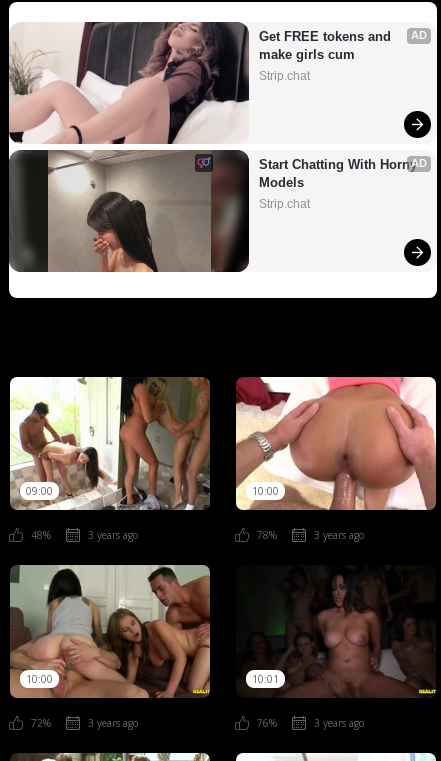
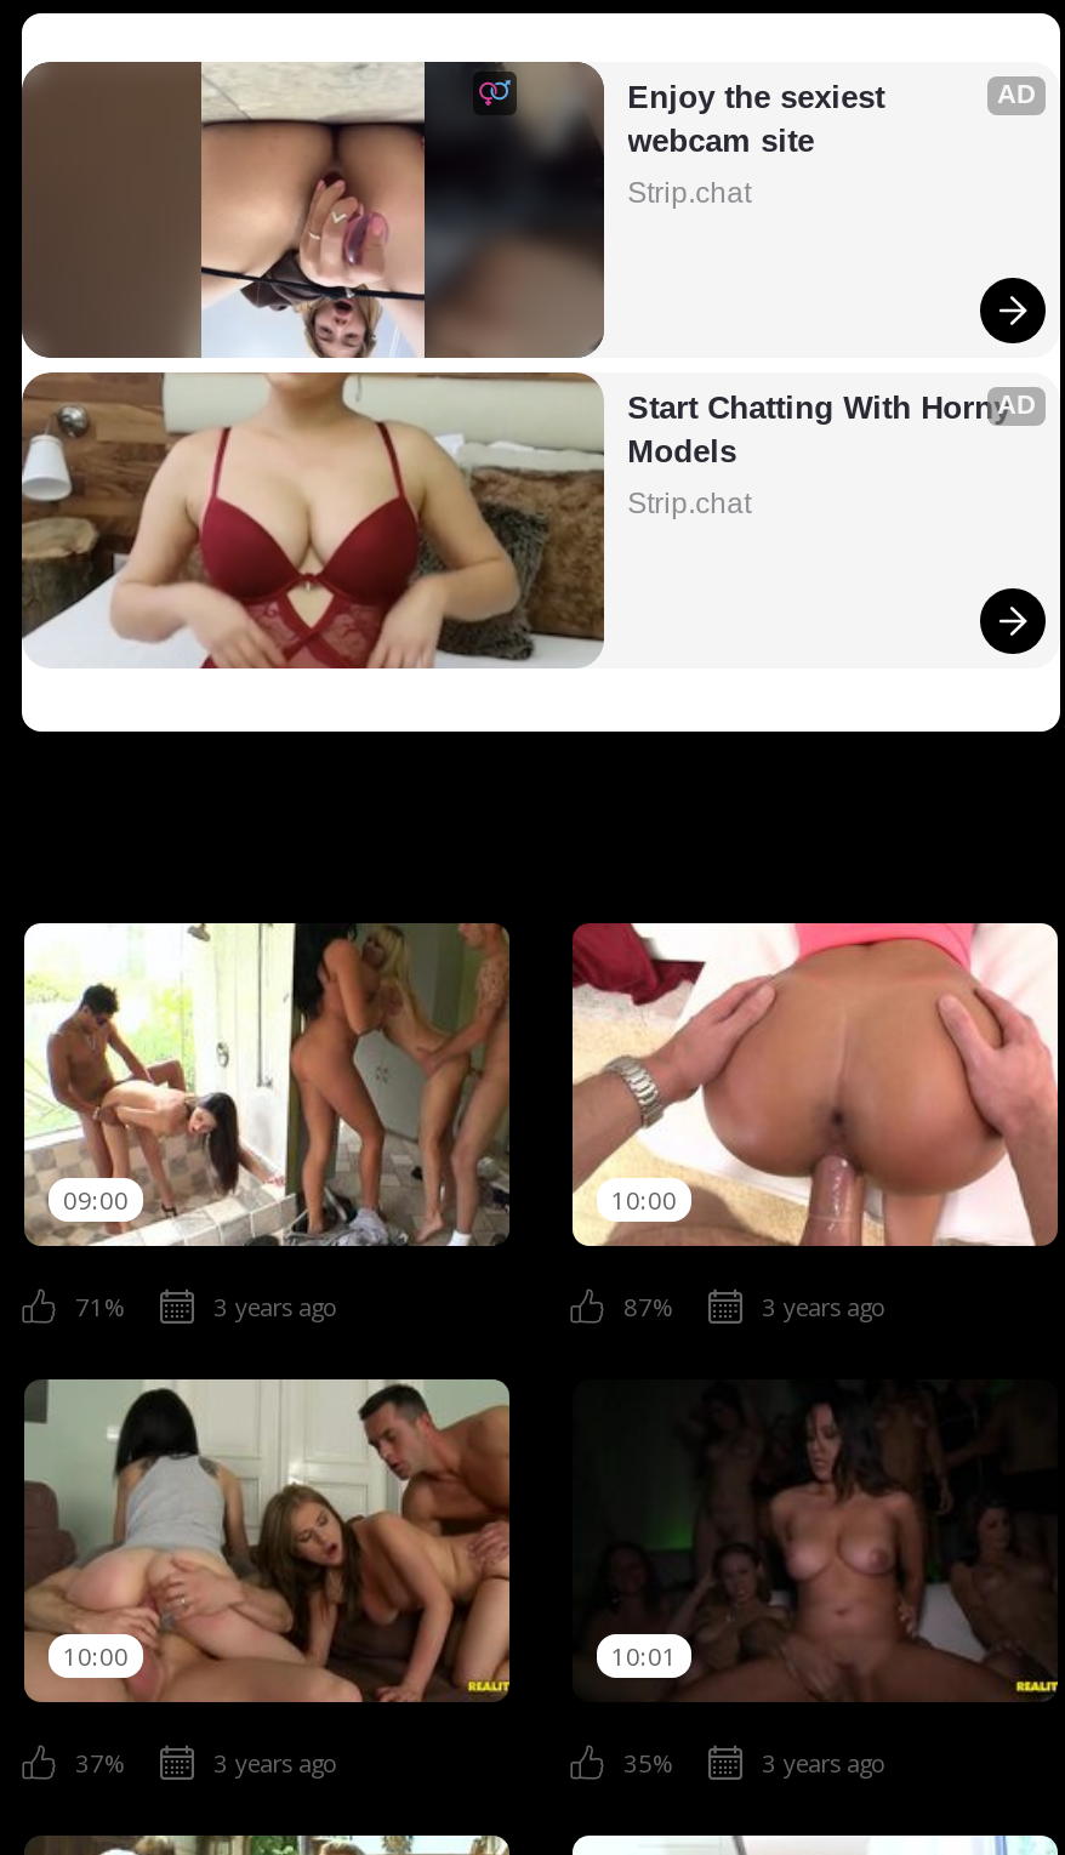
- [image]
- Get FREE tokens and
- make girls cum
+ [image]
+ Enjoy the sexiest
+ webcam site

- 48%
+ 71%

- 78%
+ 87%

- 72%
+ 37%

- 76%
+ 35%
